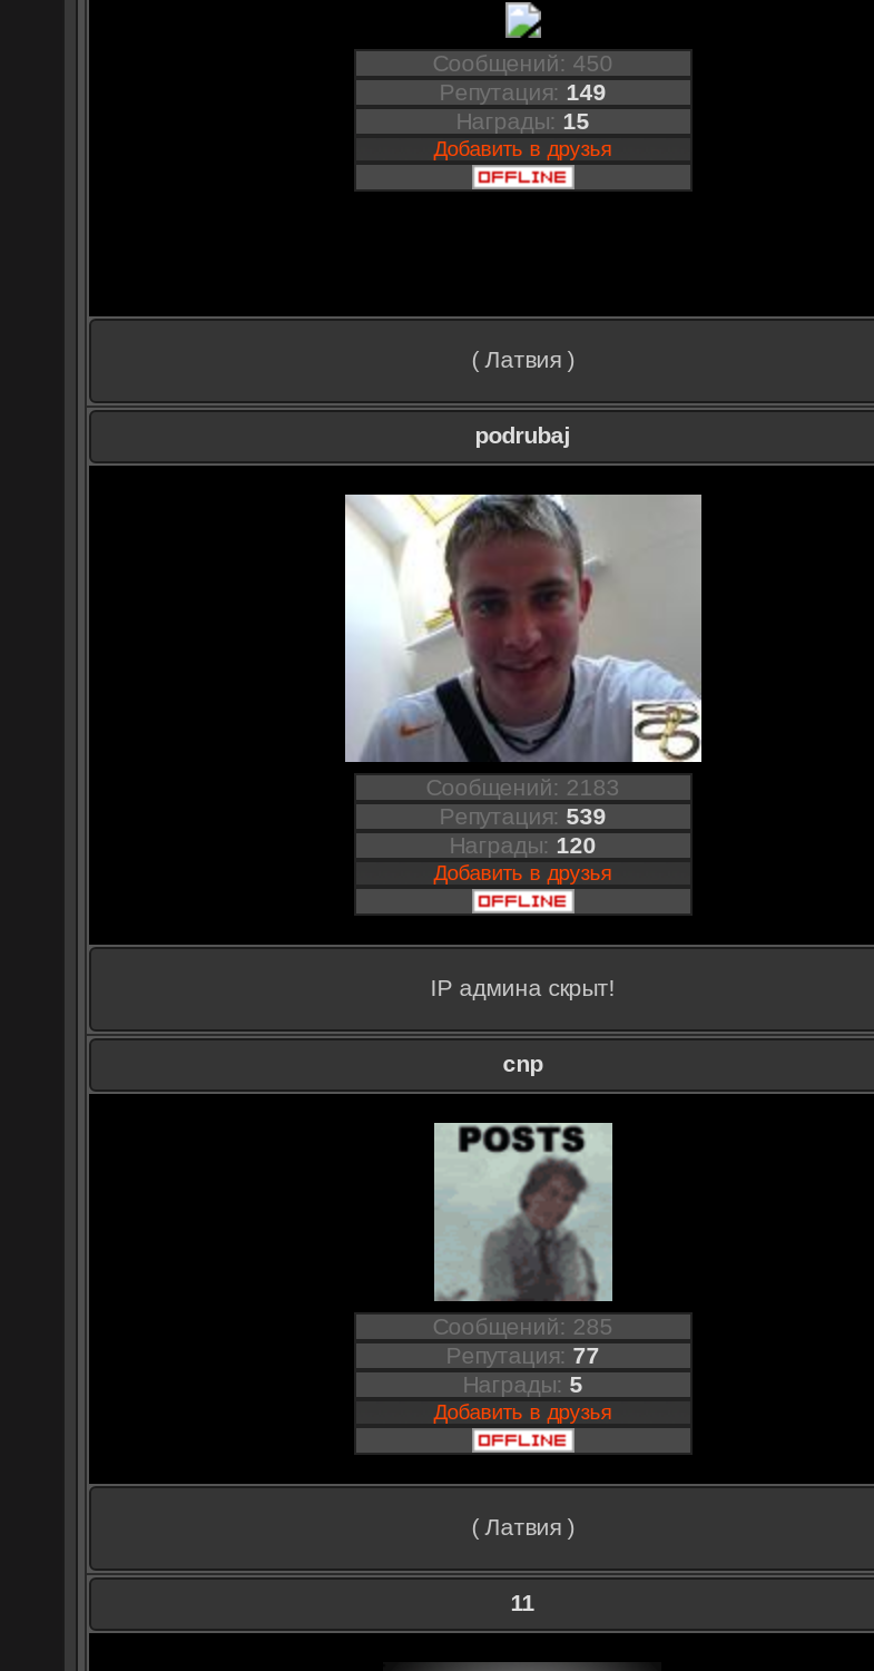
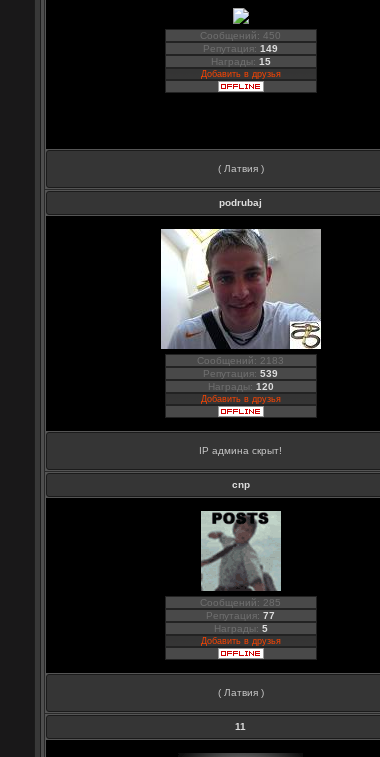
- [image]
+ [image]
